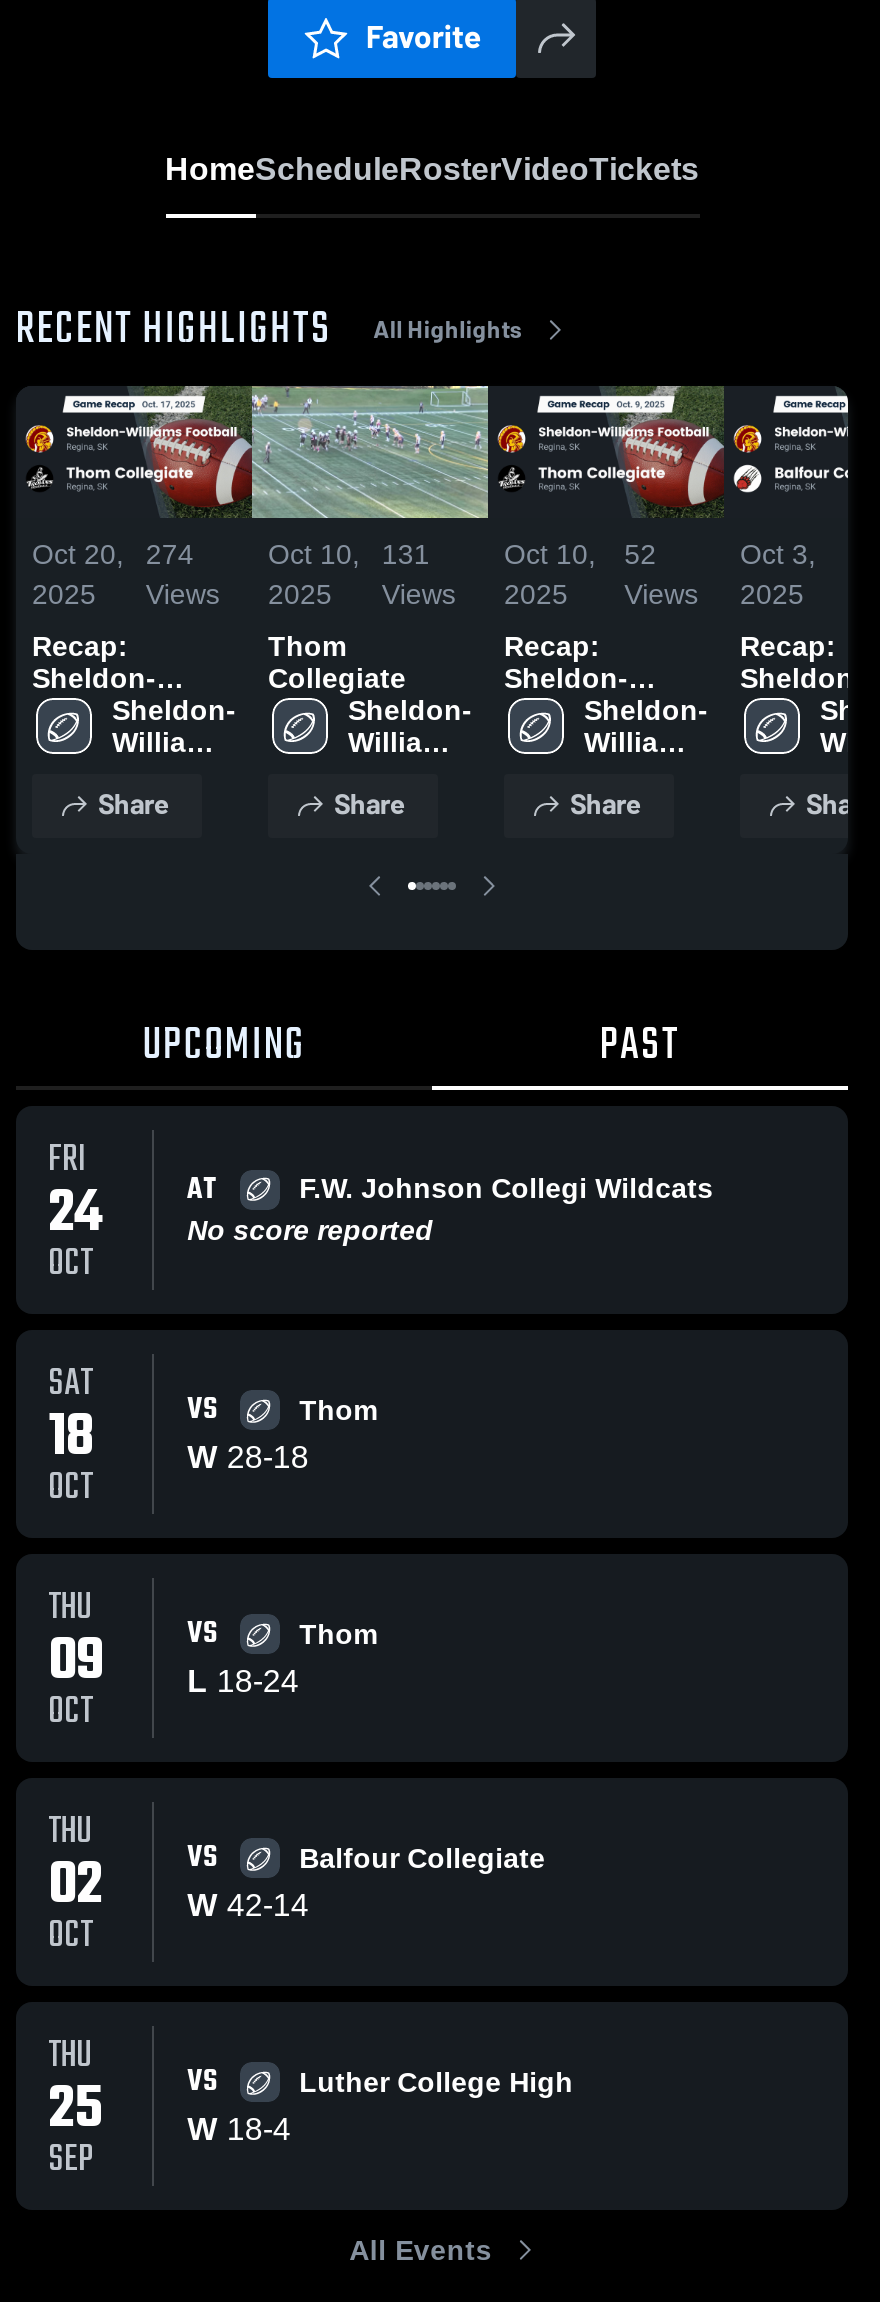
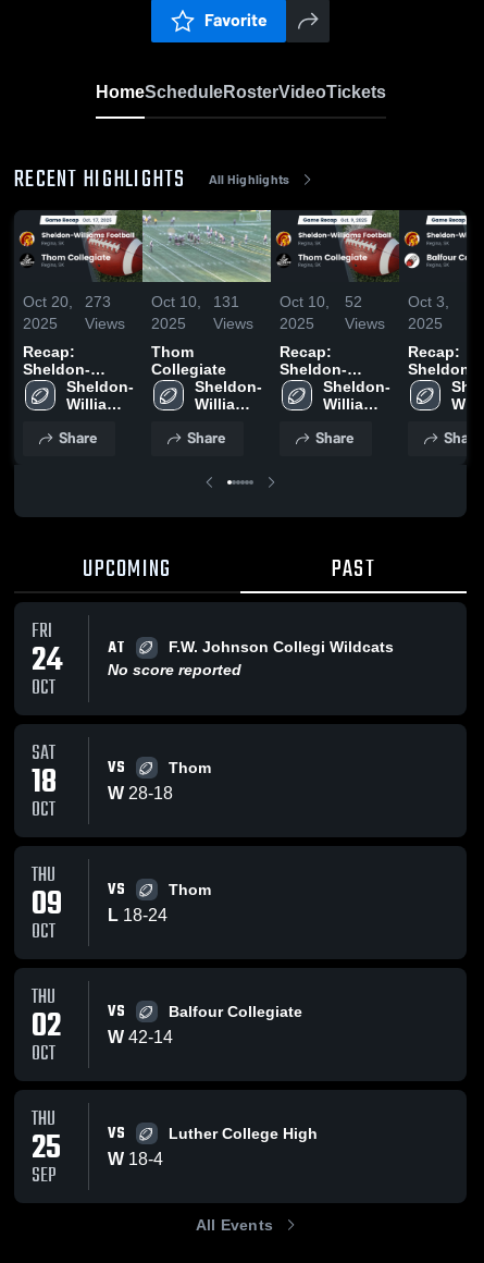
- Oct 20, 274
+ Oct 20, 273
